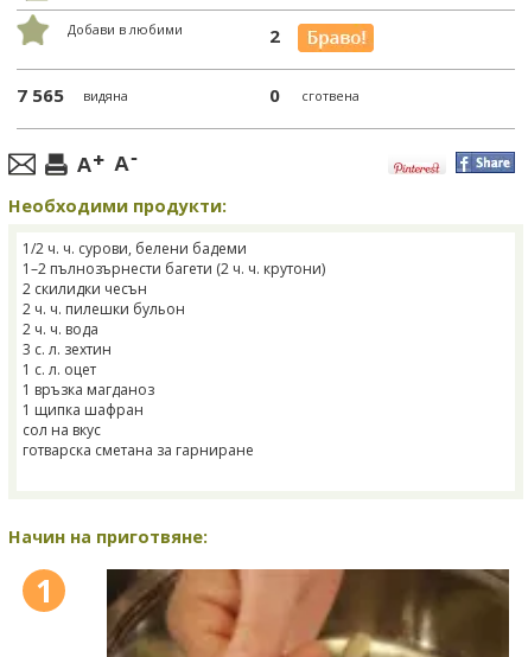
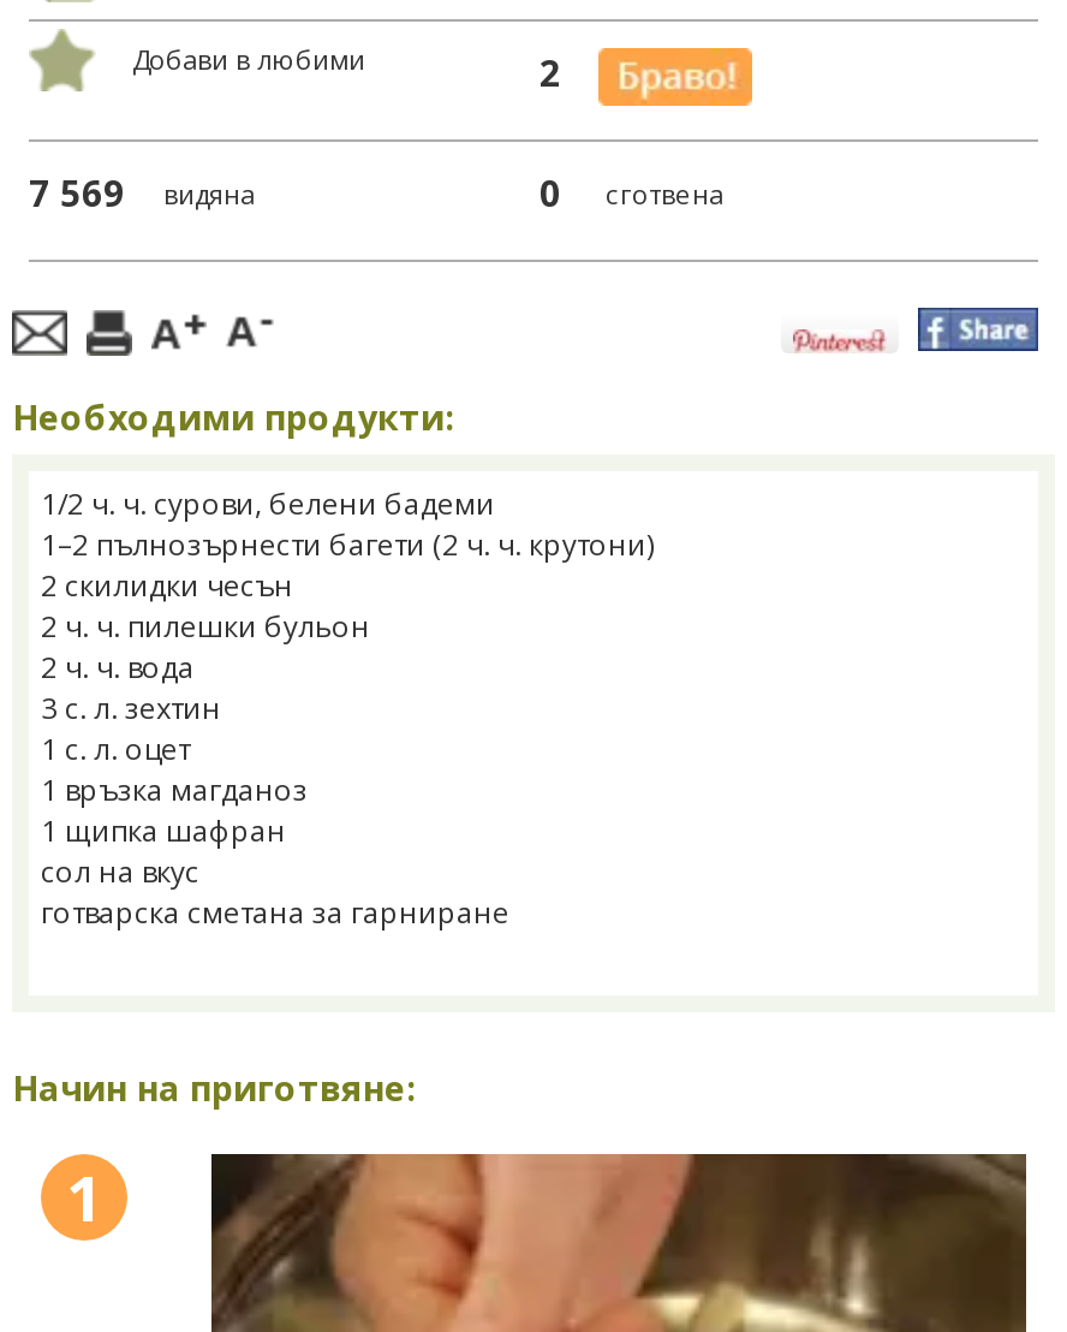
- 7 565 видяна
+ 7 569 видяна
